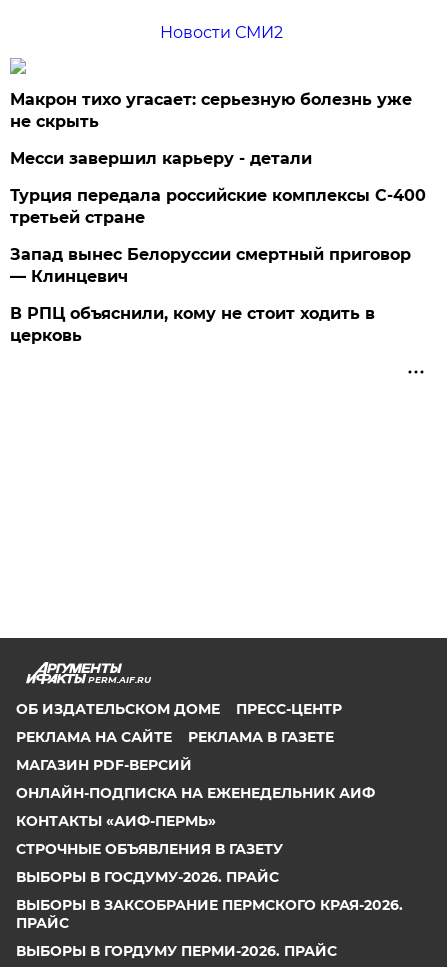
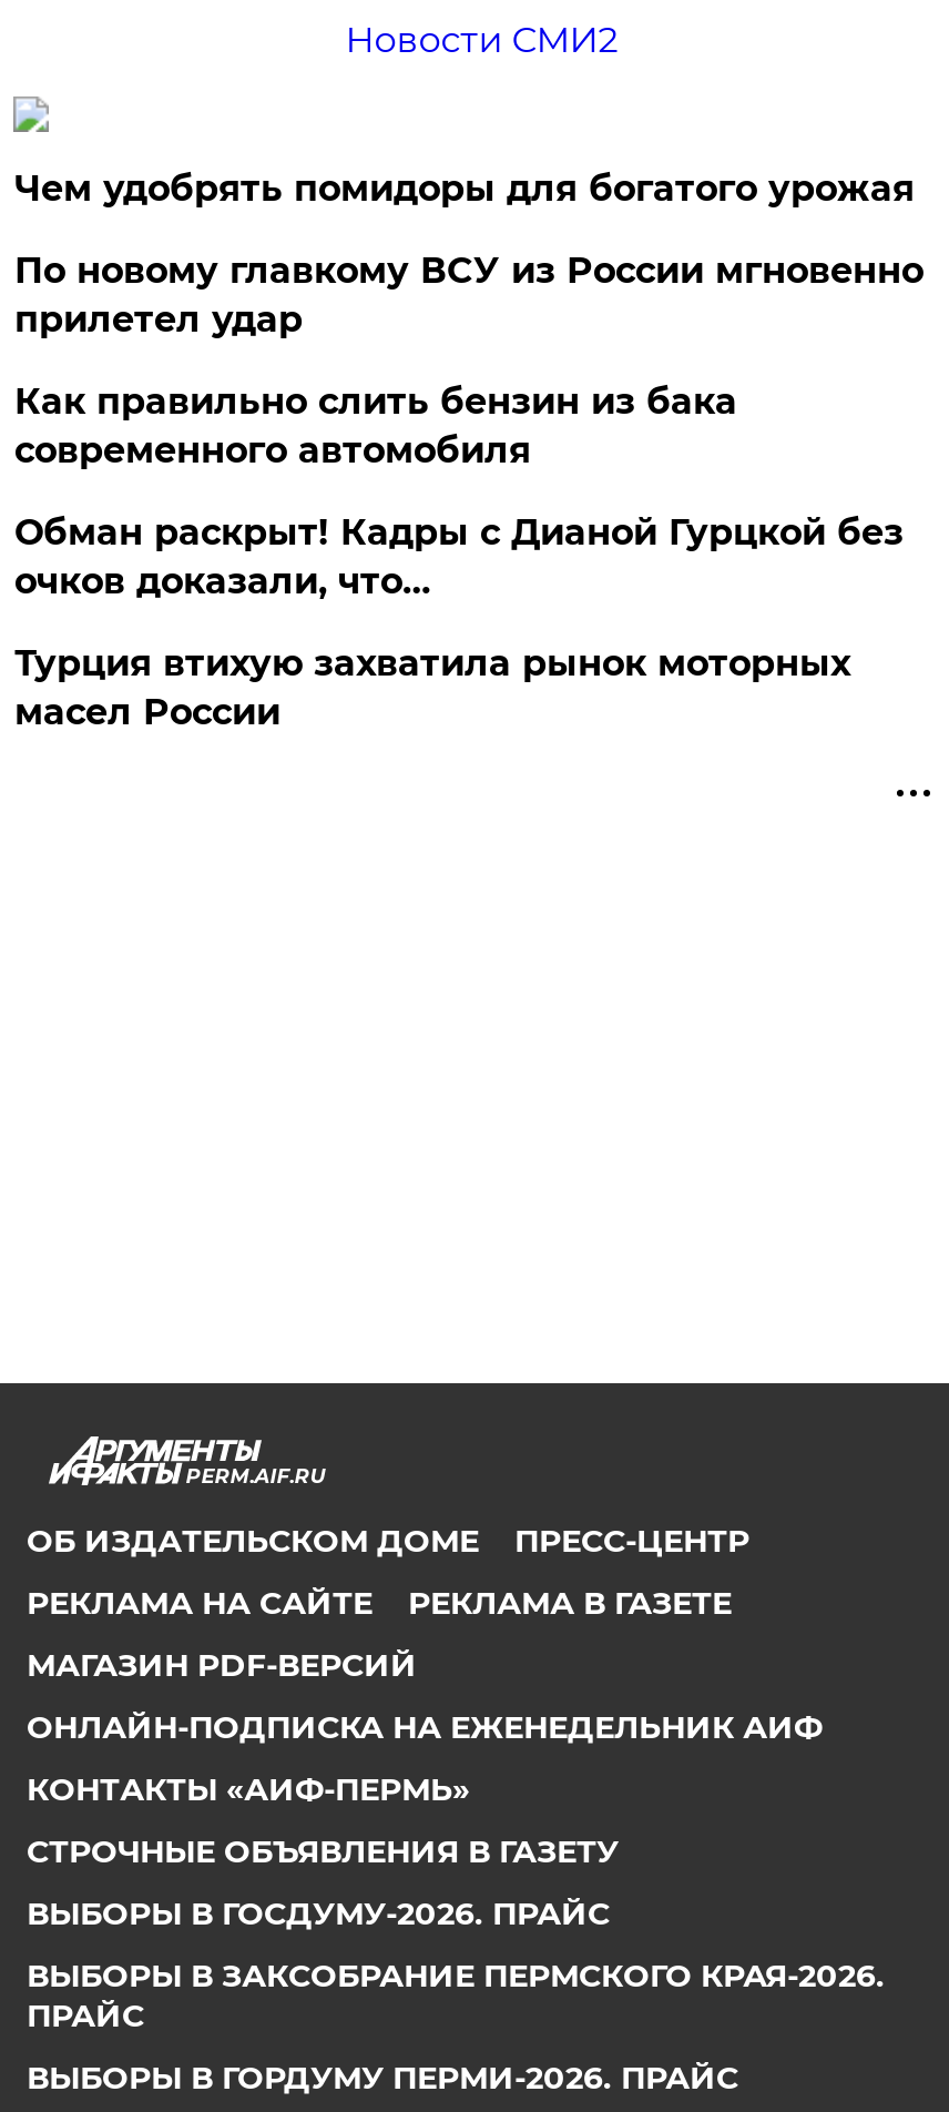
- Макрон тихо угасает: серьезную болезнь уже
- не скрыть
+ Чем удобрять помидоры для богатого урожая

- Месси завершил карьеру - детали
+ По новому главкому ВСУ из России мгновенно
+ прилетел удар

- Турция передала российские комплексы С-400
- третьей стране
+ Как правильно слить бензин из бака
+ современного автомобиля

- Запад вынес Белоруссии смертный приговор
- — Клинцевич
+ Обман раскрыт! Кадры с Дианой Гурцкой без
+ очков доказали, что…

- В РПЦ объяснили, кому не стоит ходить в
- церковь
+ Турция втихую захватила рынок моторных
+ масел России
